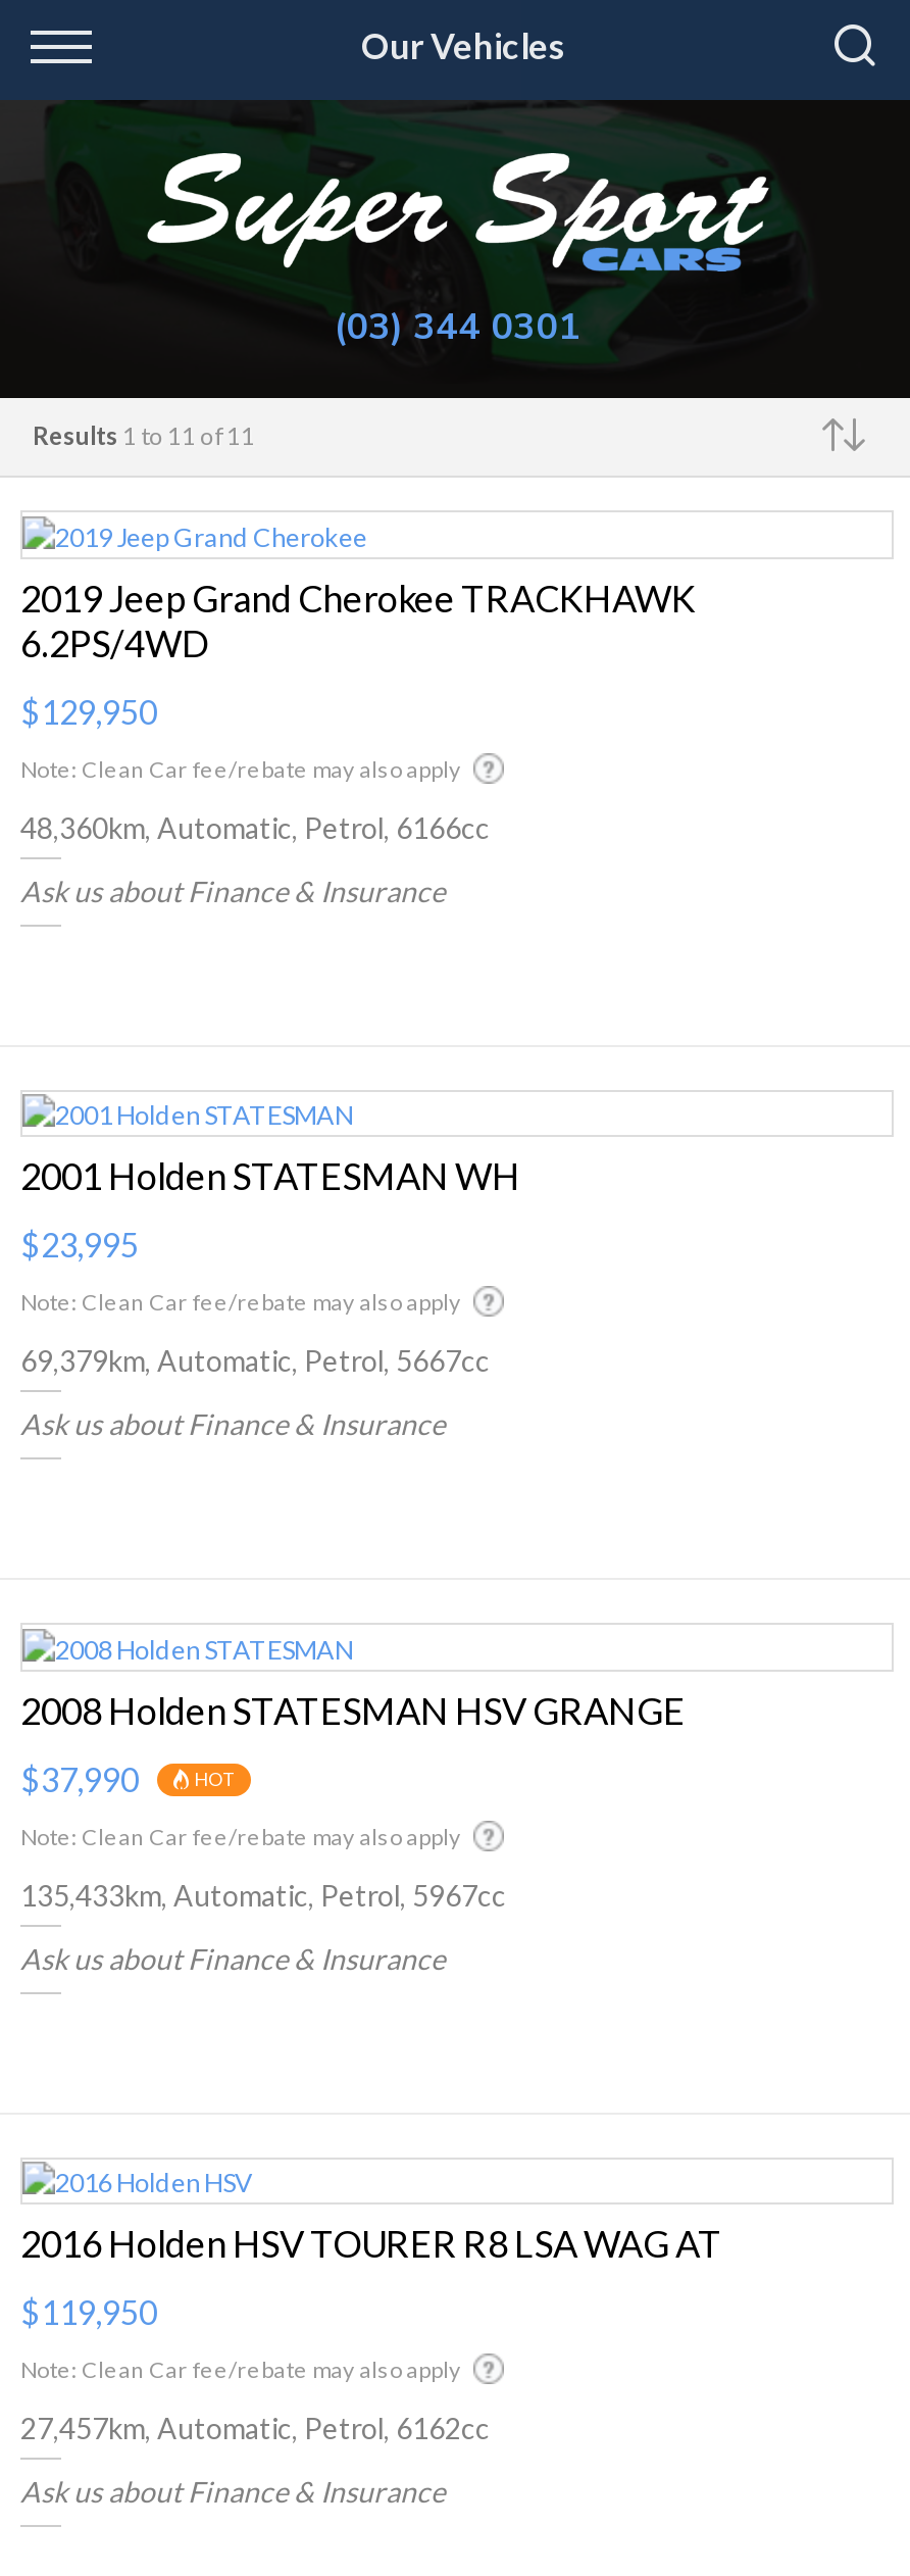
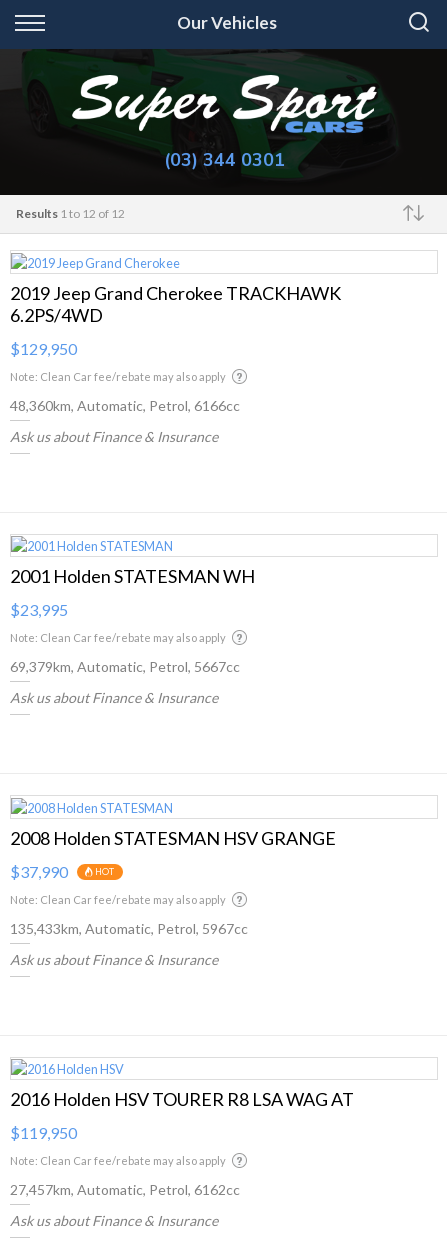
- Results 1 to 11 of 11
+ Results 1 to 12 of 12
